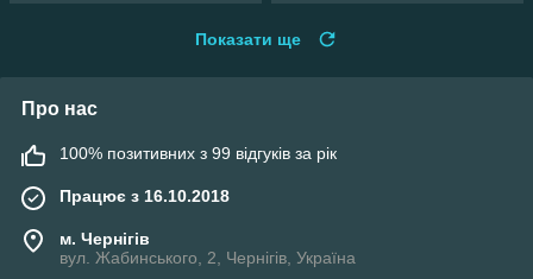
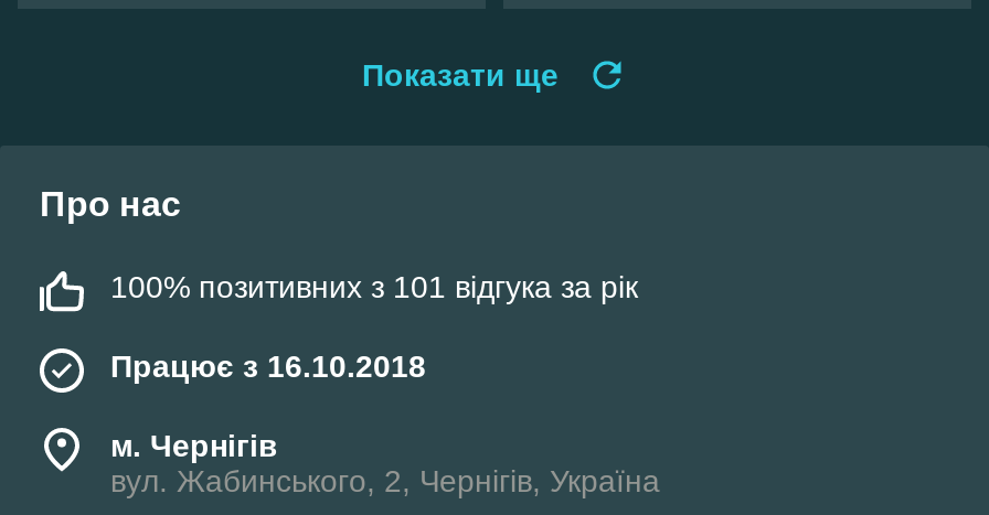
- 100% позитивних з 99 відгуків за рік
+ 100% позитивних з 101 відгука за рік
